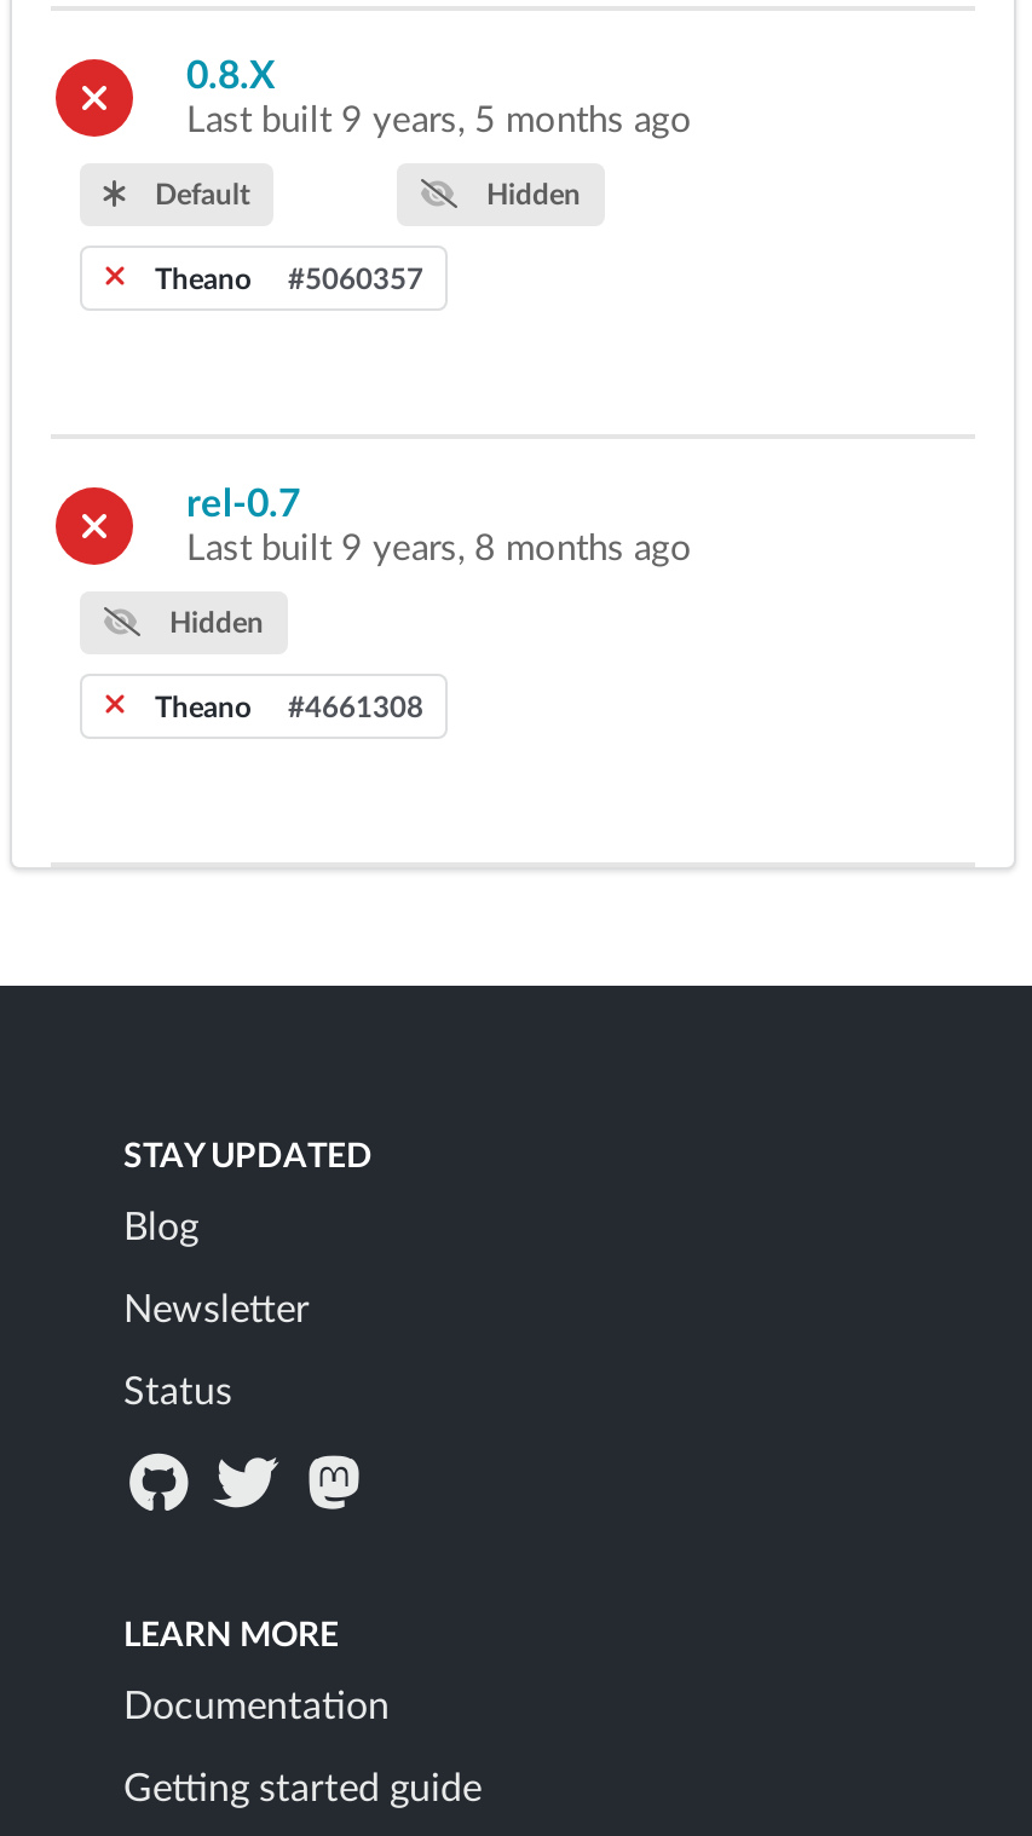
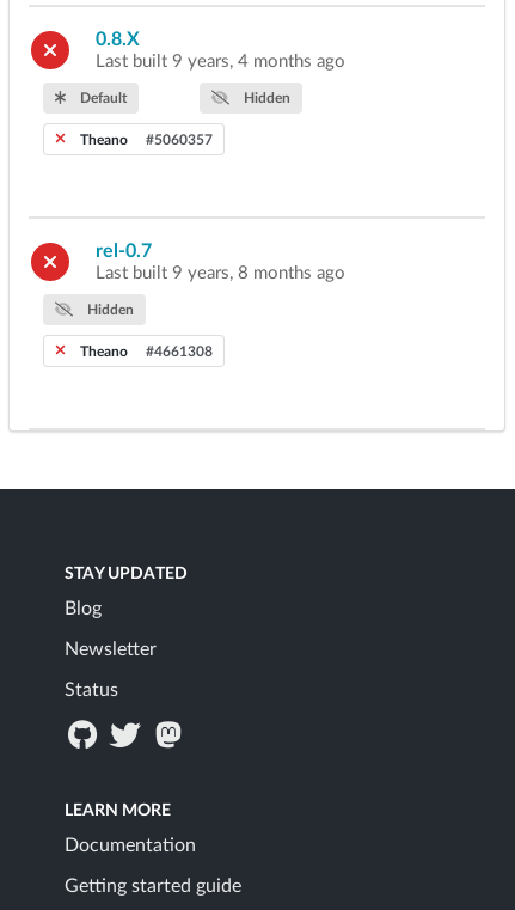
- Last built 9 years, 5 months ago
+ Last built 9 years, 4 months ago
